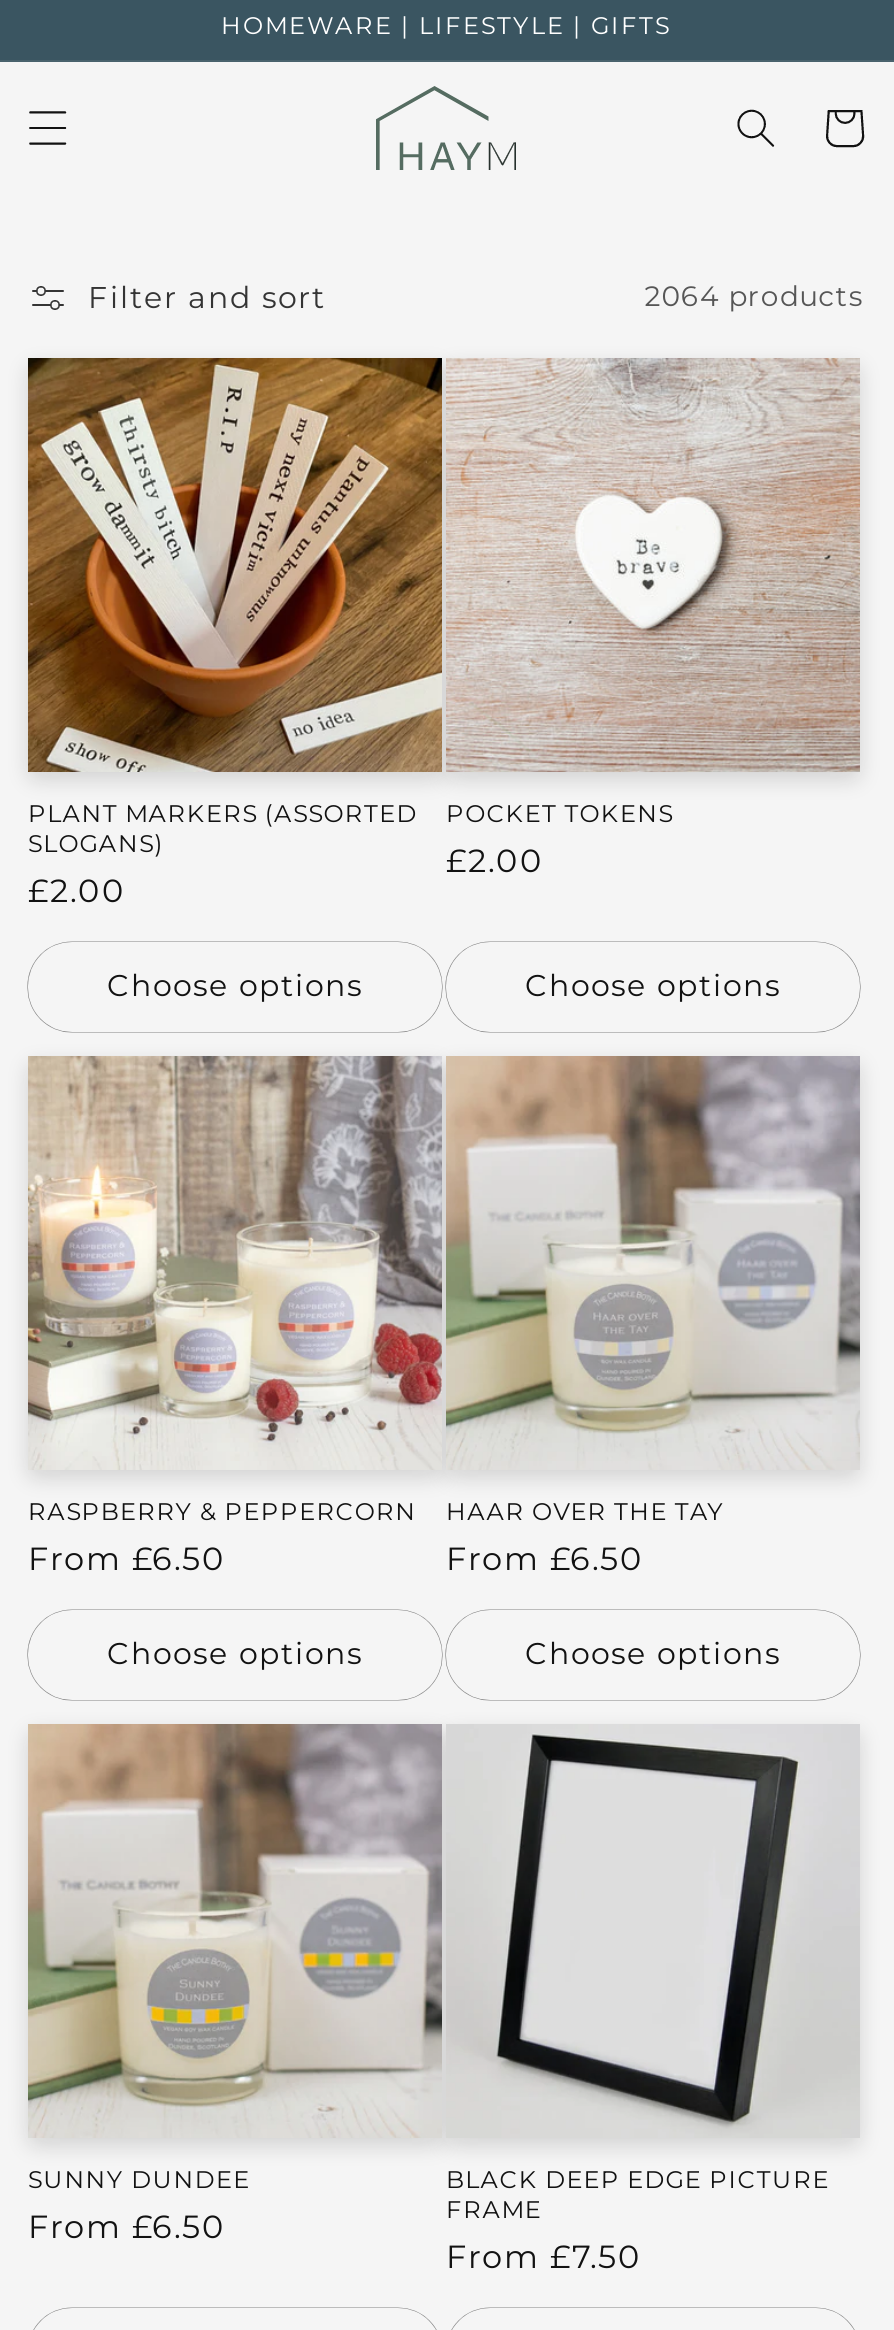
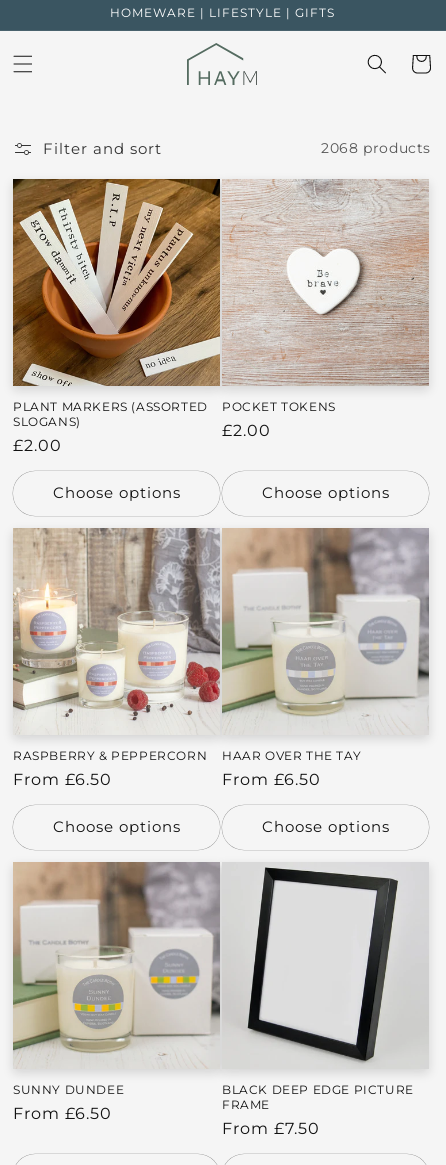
- 2064 products
+ 2068 products
